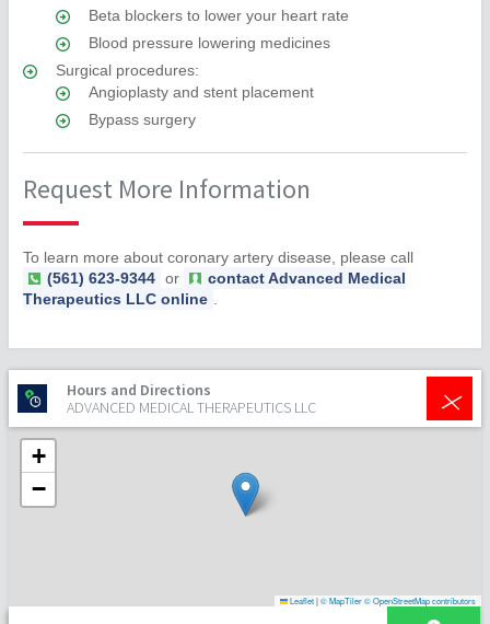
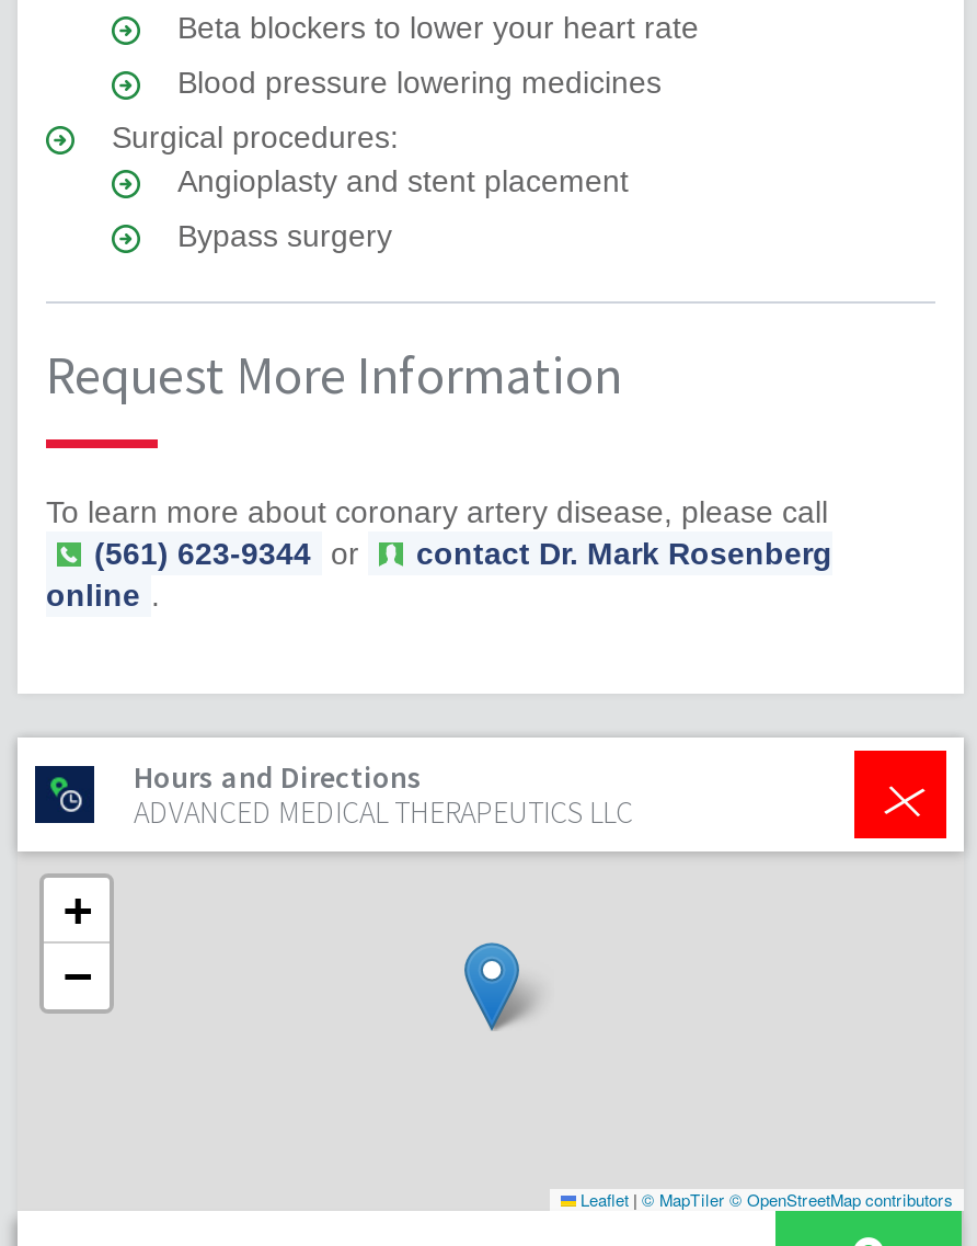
- contact Advanced Medical
- Therapeutics LLC online .
+ contact Dr. Mark Rosenberg
+ online .
